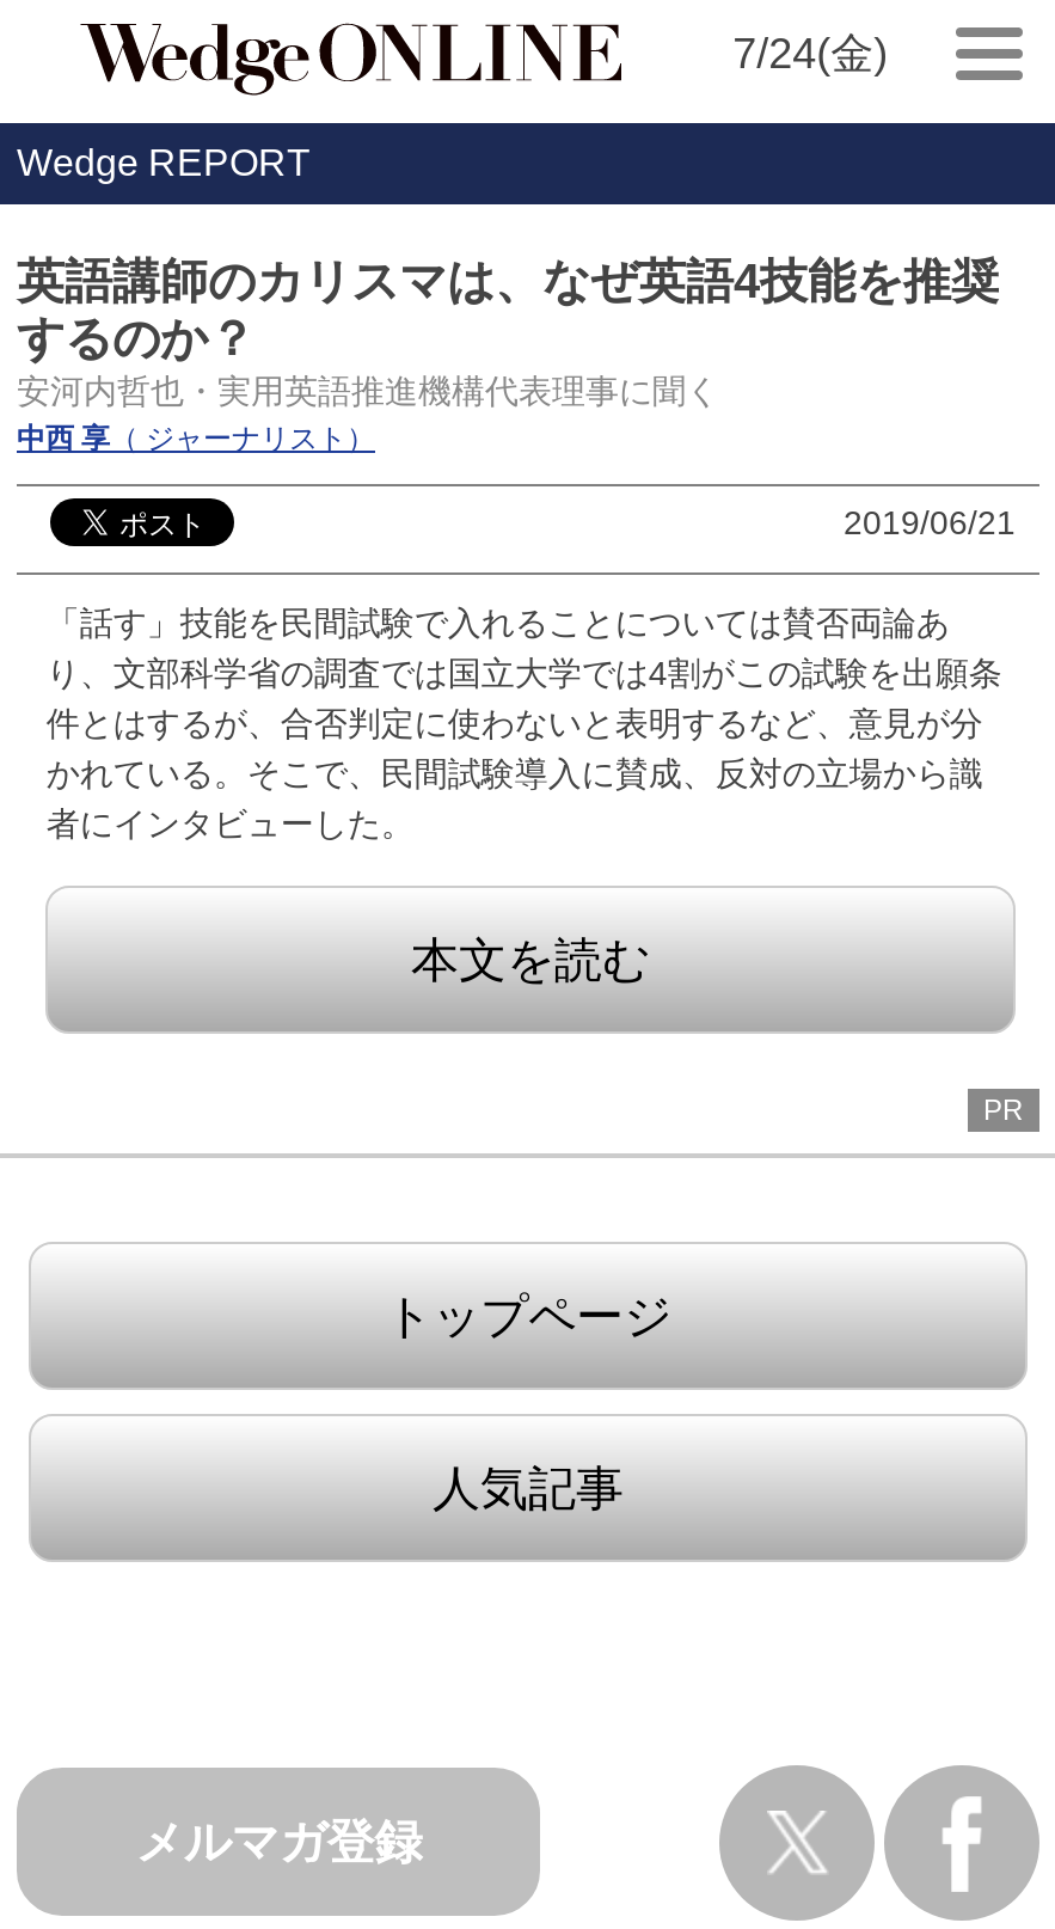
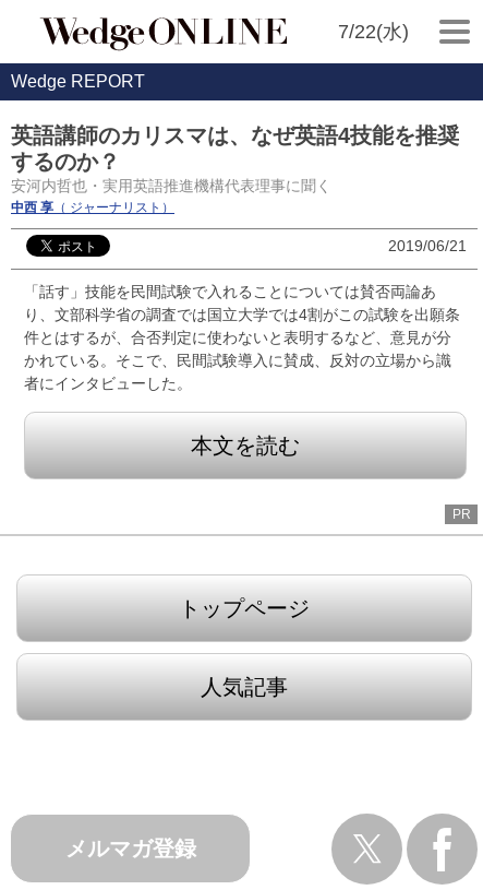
- 7/24(金)
+ 7/22(水)
